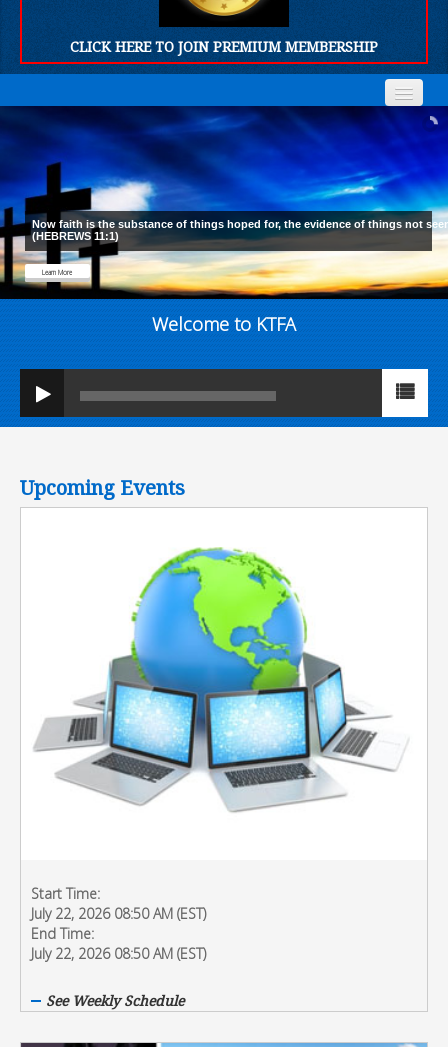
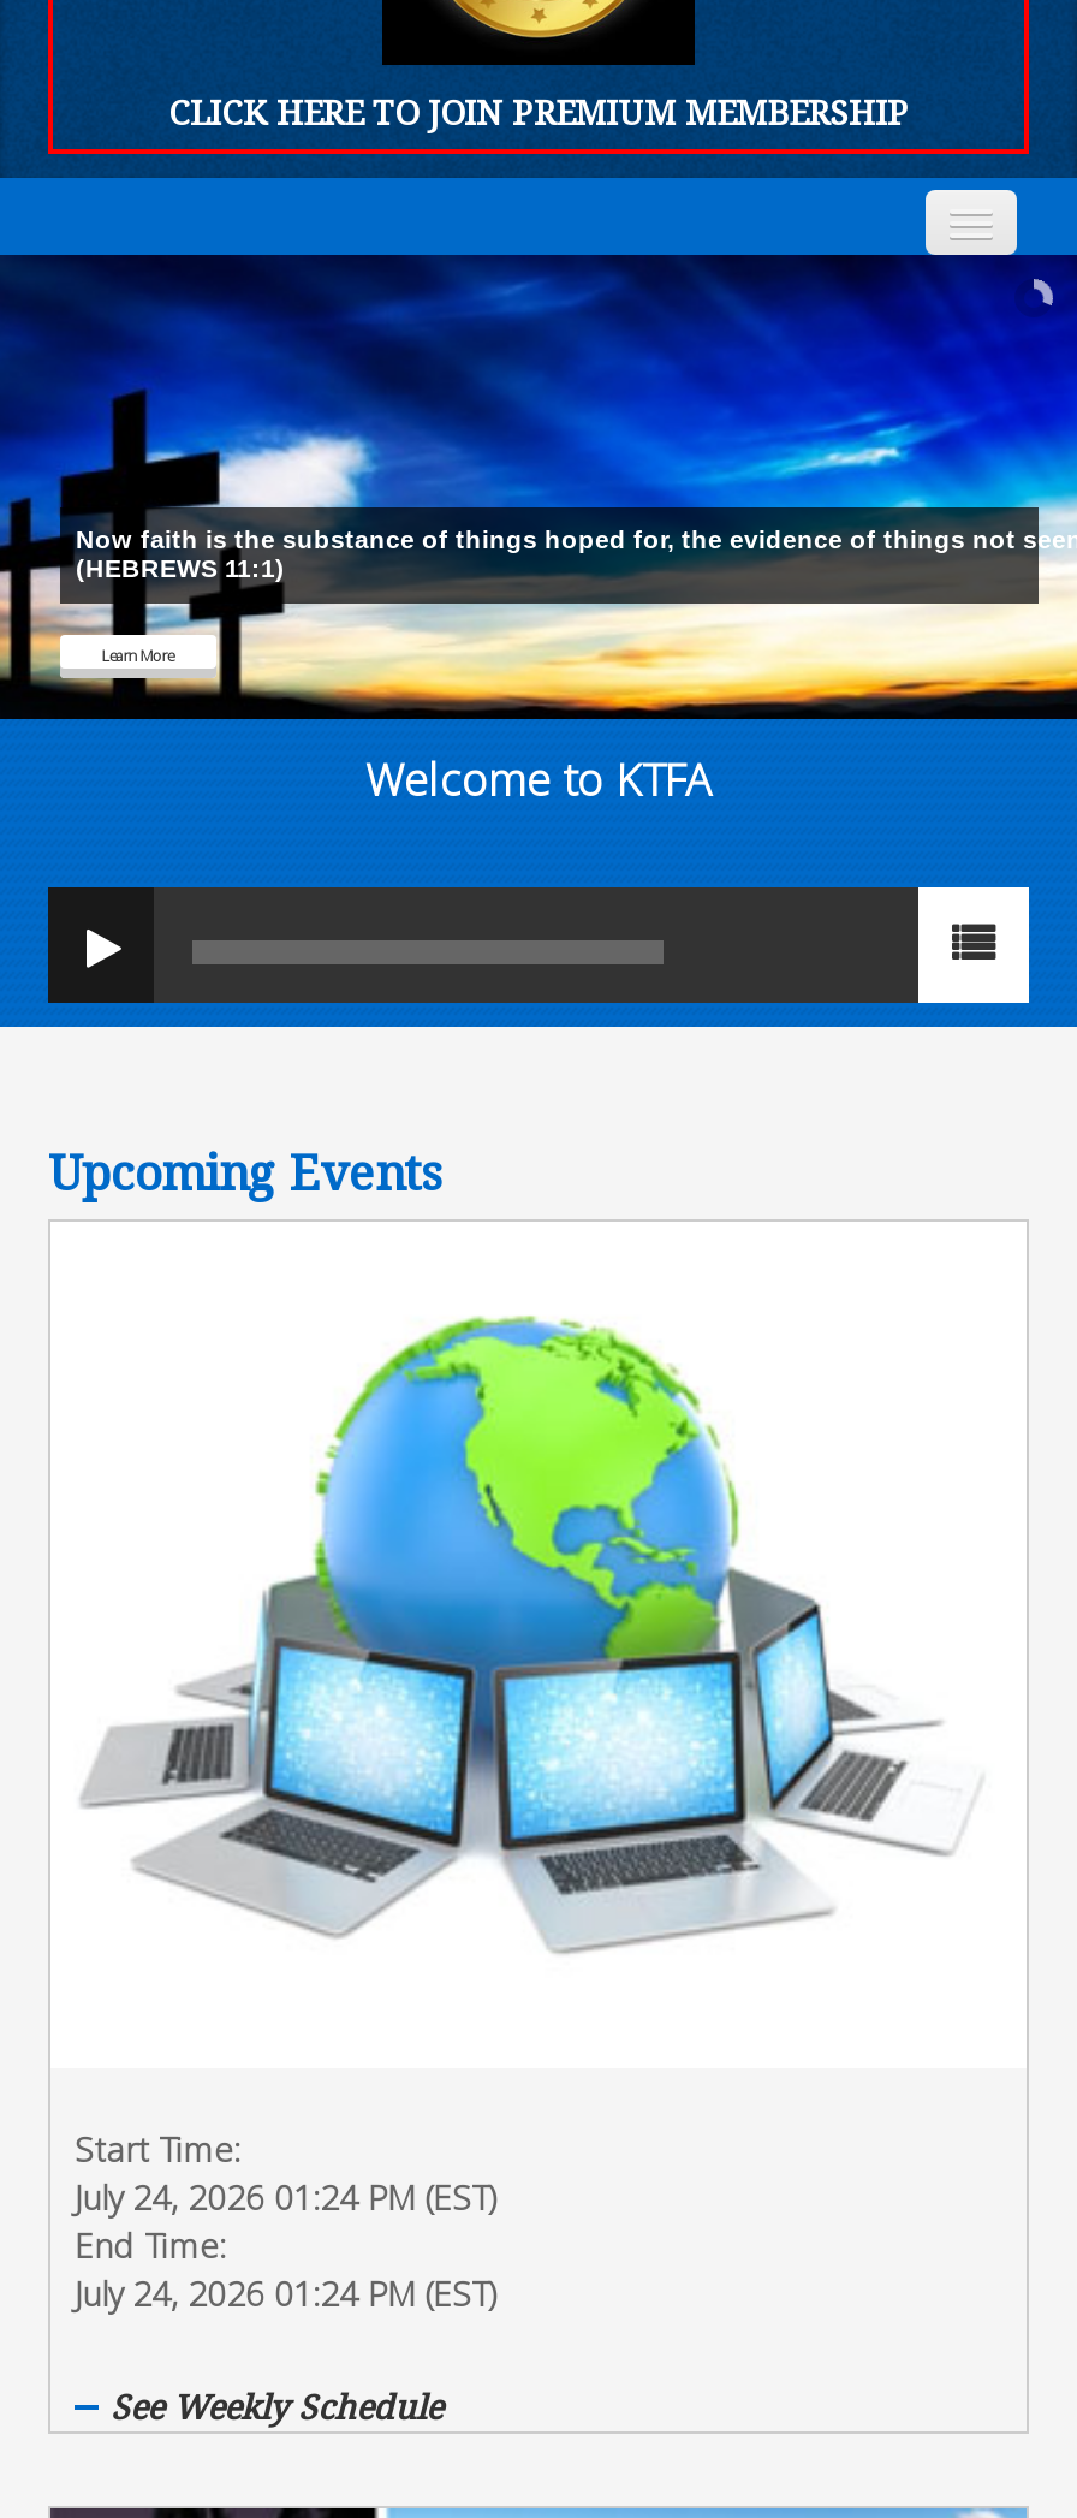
- July 22, 2026 08:50 AM (EST)
+ July 24, 2026 01:24 PM (EST)

- July 22, 2026 08:50 AM (EST)
+ July 24, 2026 01:24 PM (EST)
